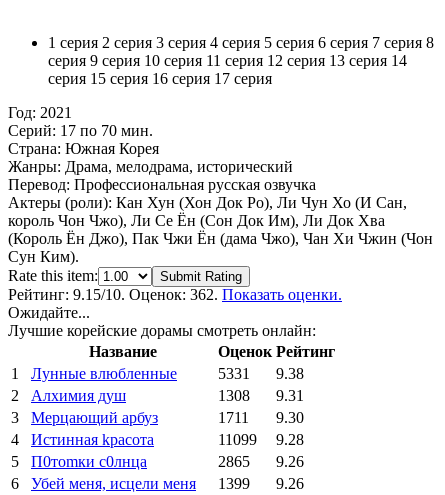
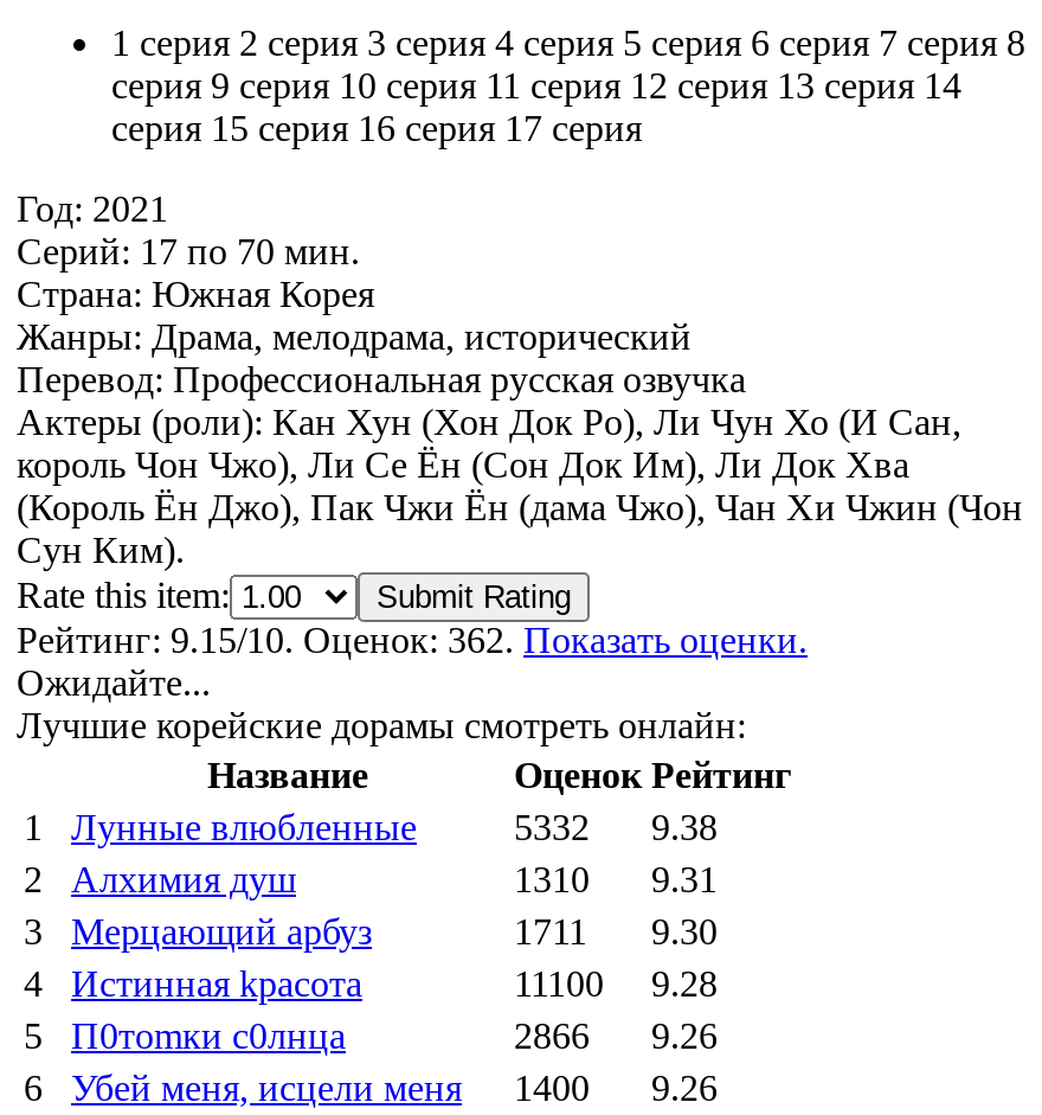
- 5331 9.38
+ 5332 9.38

- 1308 9.31
+ 1310 9.31

- 11099 9.28
+ 11100 9.28

- 2865 9.26
+ 2866 9.26

- 6 Убей меня, исцели меня 1399 9.26
+ 6 Убей меня, исцели меня 1400 9.26
